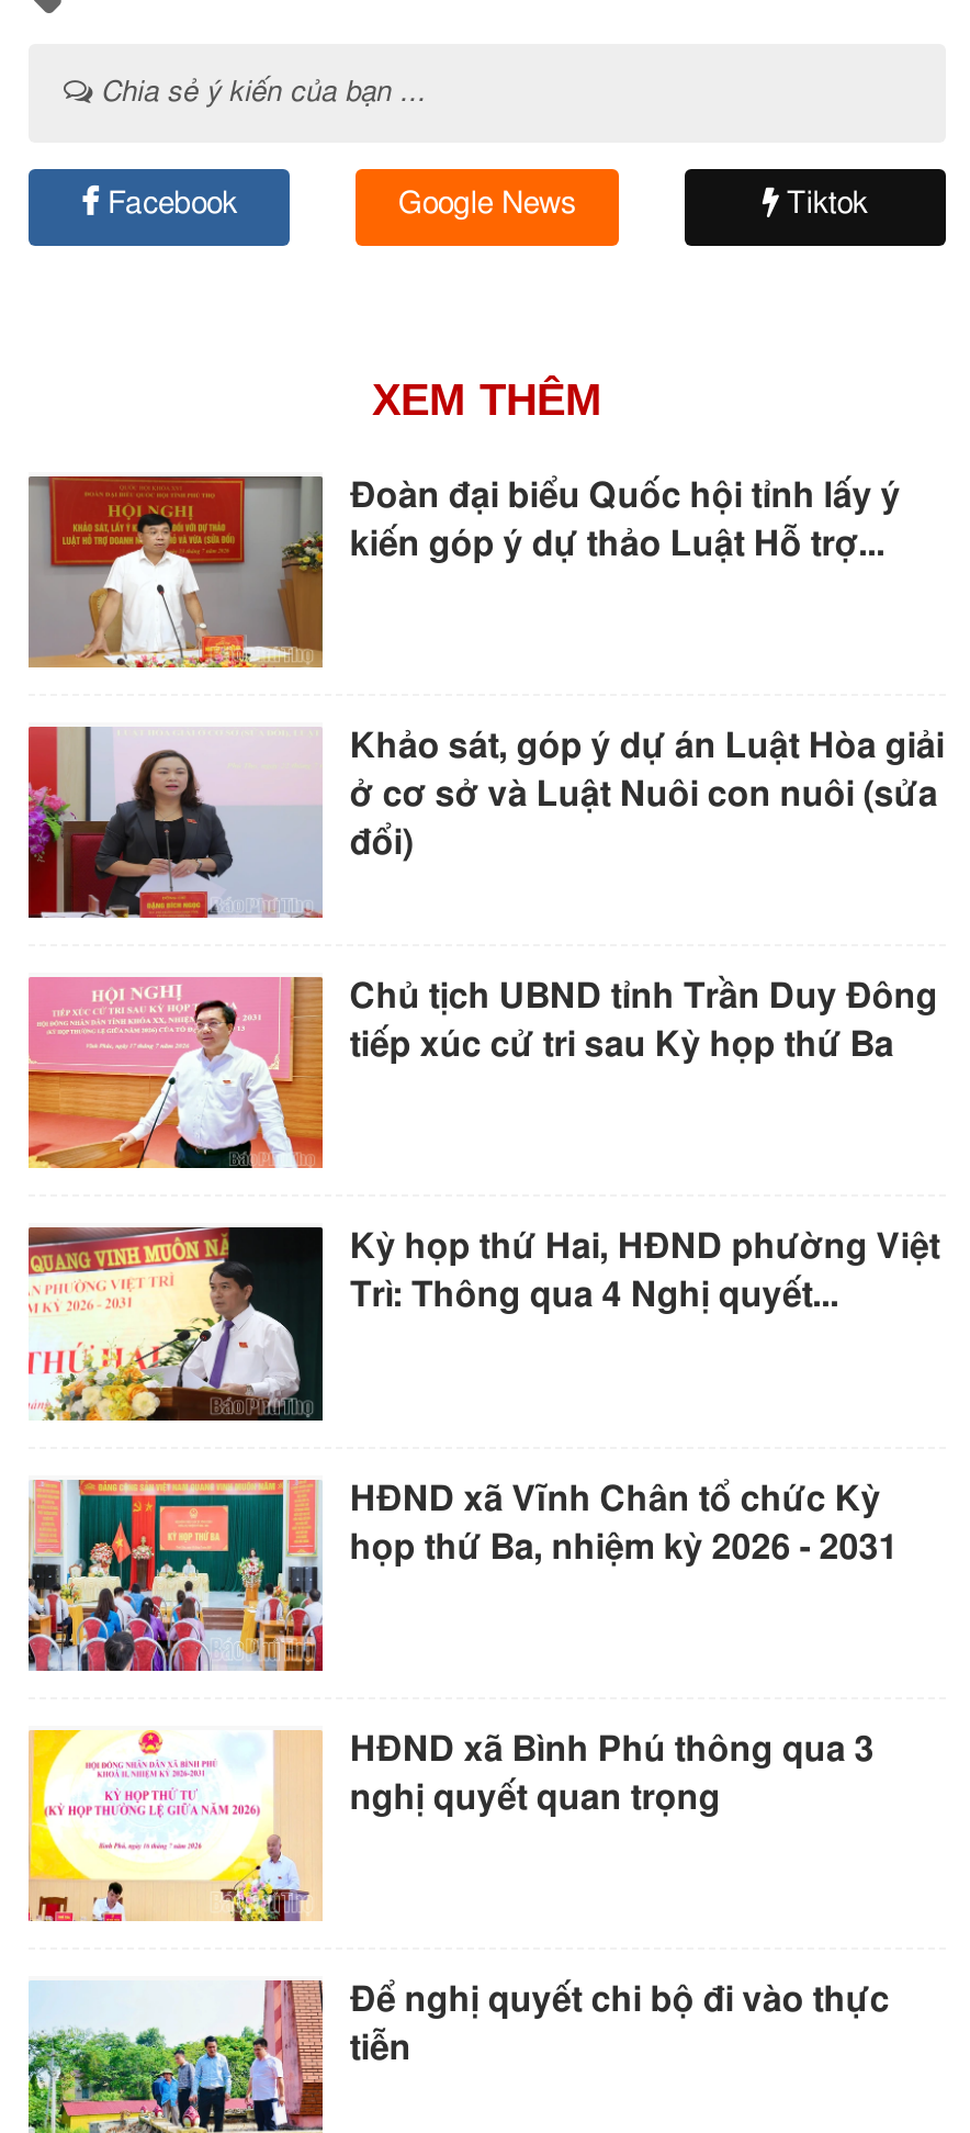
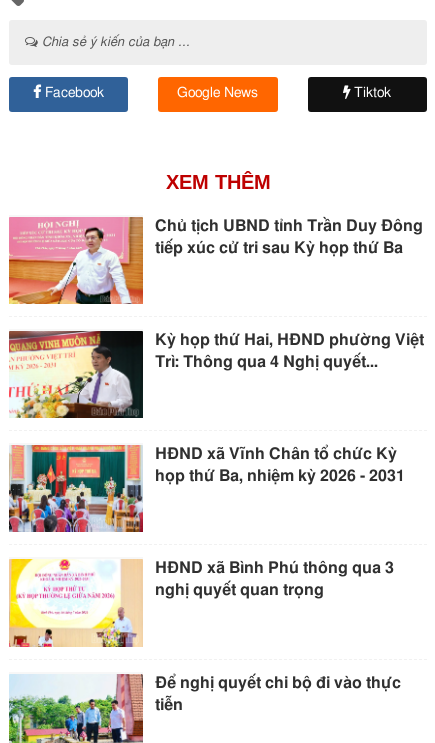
- [image]
- Đoàn đại biểu Quốc hội tỉnh lấy ý
- kiến góp ý dự thảo Luật Hỗ trợ...

- [image]
- Khảo sát, góp ý dự án Luật Hòa giải
- ở cơ sở và Luật Nuôi con nuôi (sửa
- đổi)
